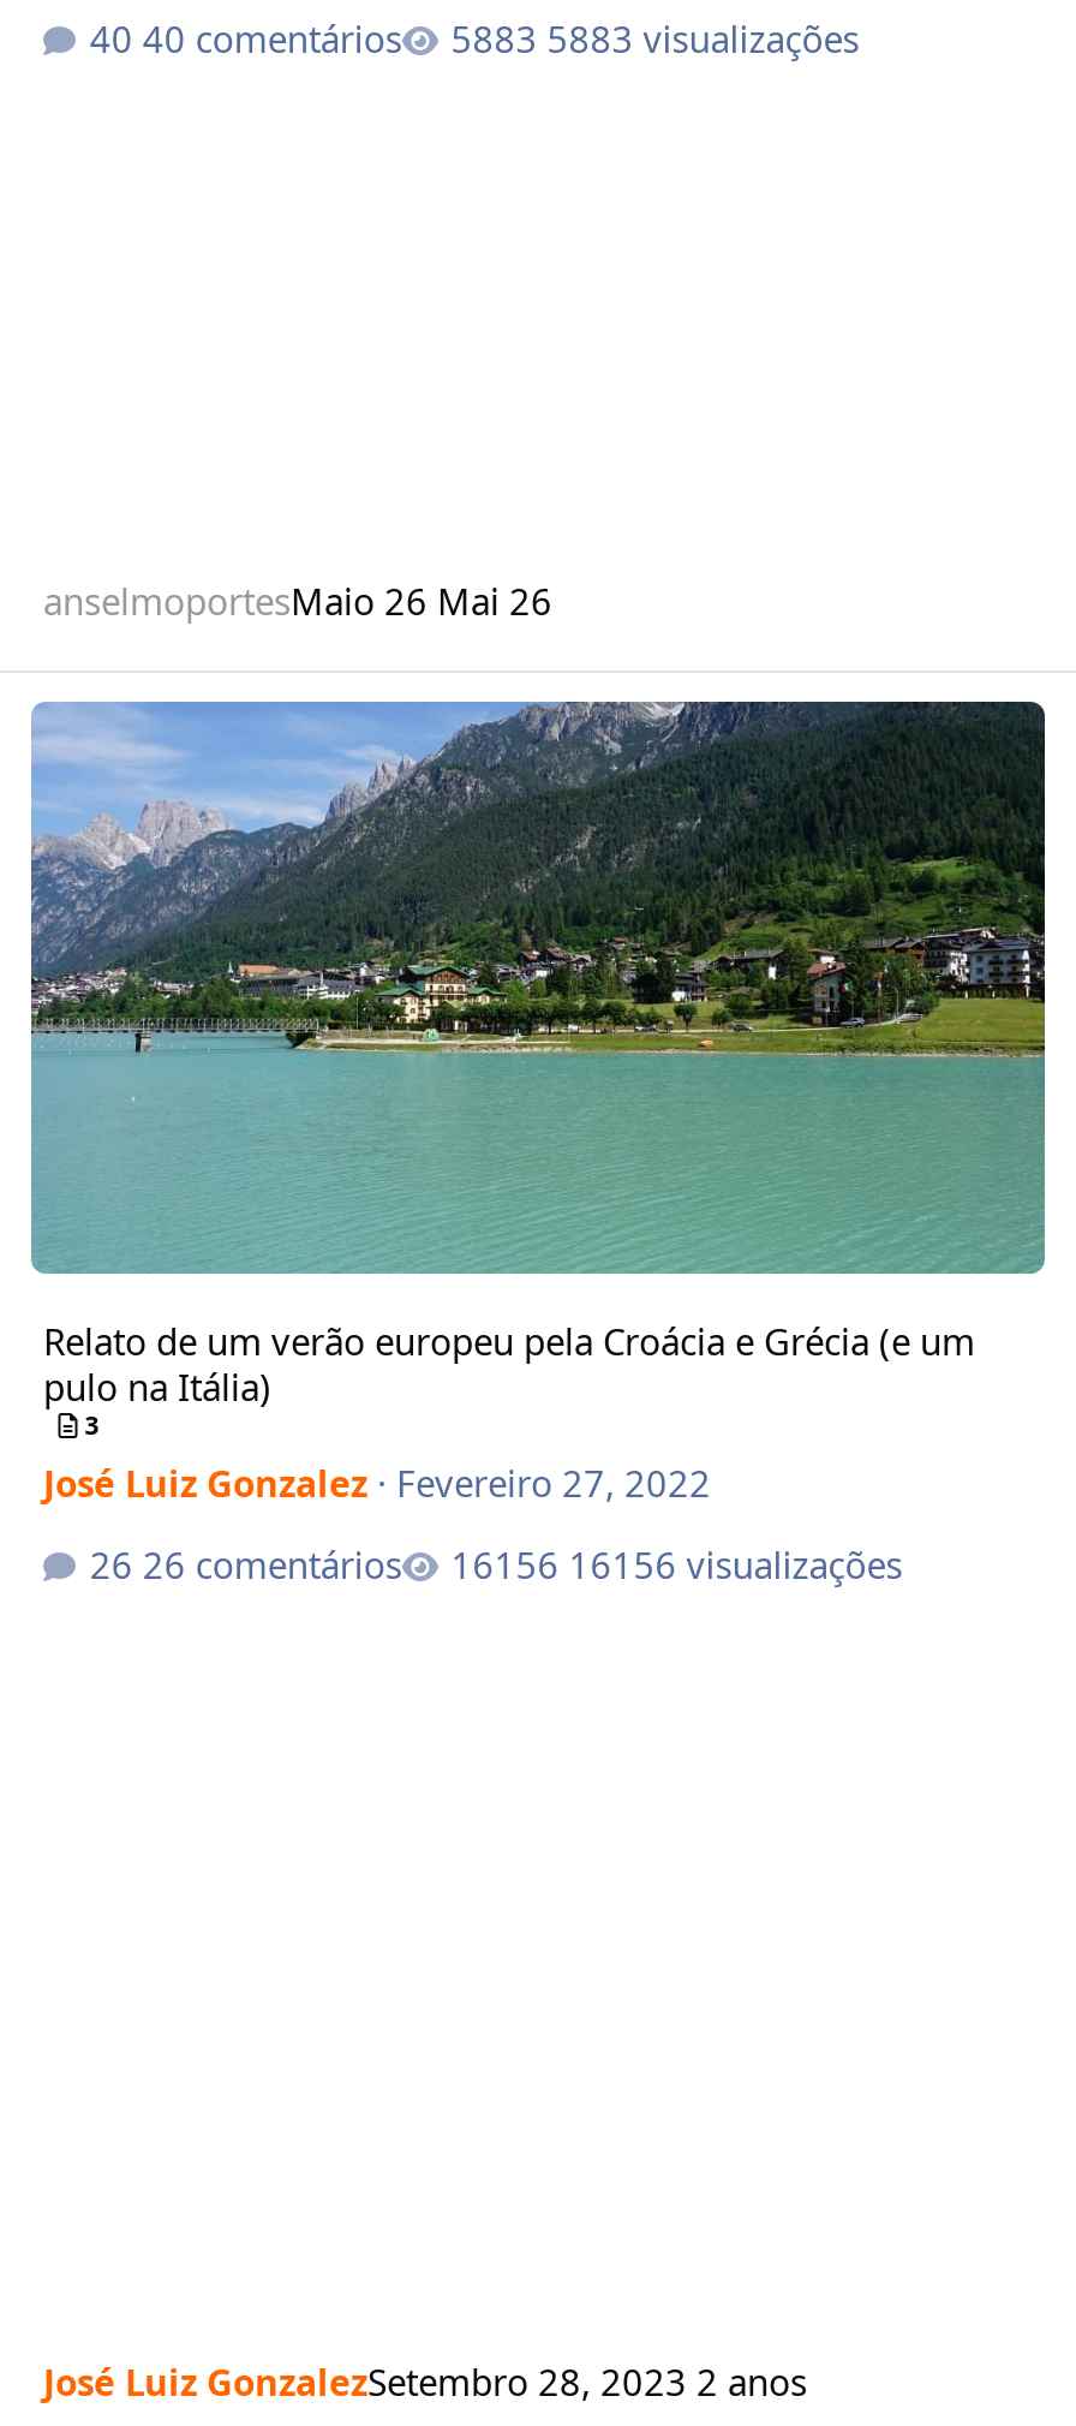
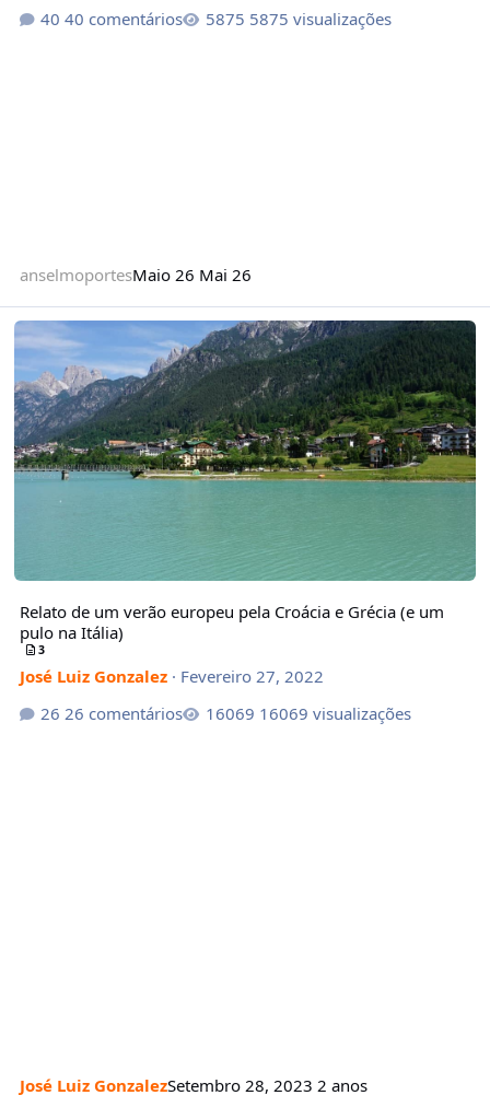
- 5883 visualizações
+ 5875 visualizações

- 16156 visualizações
+ 16069 visualizações
